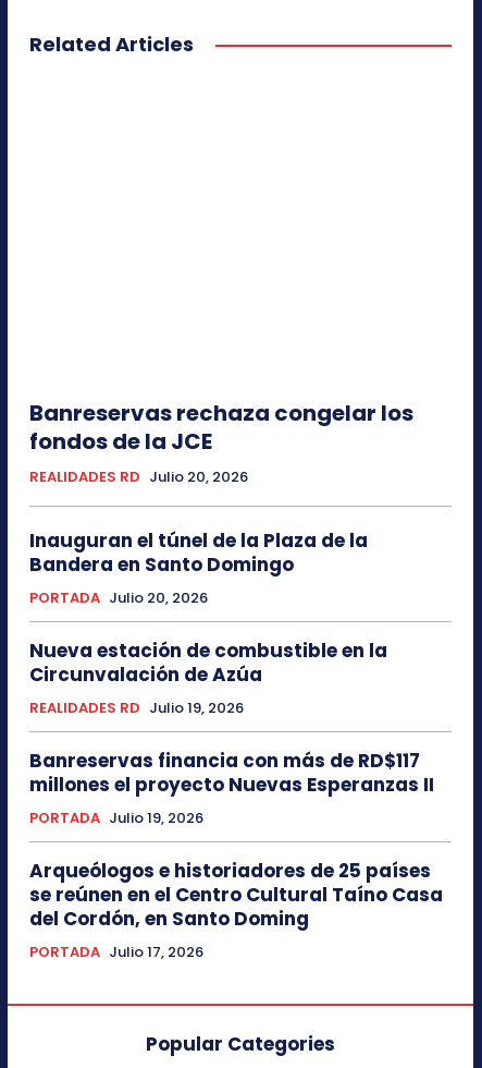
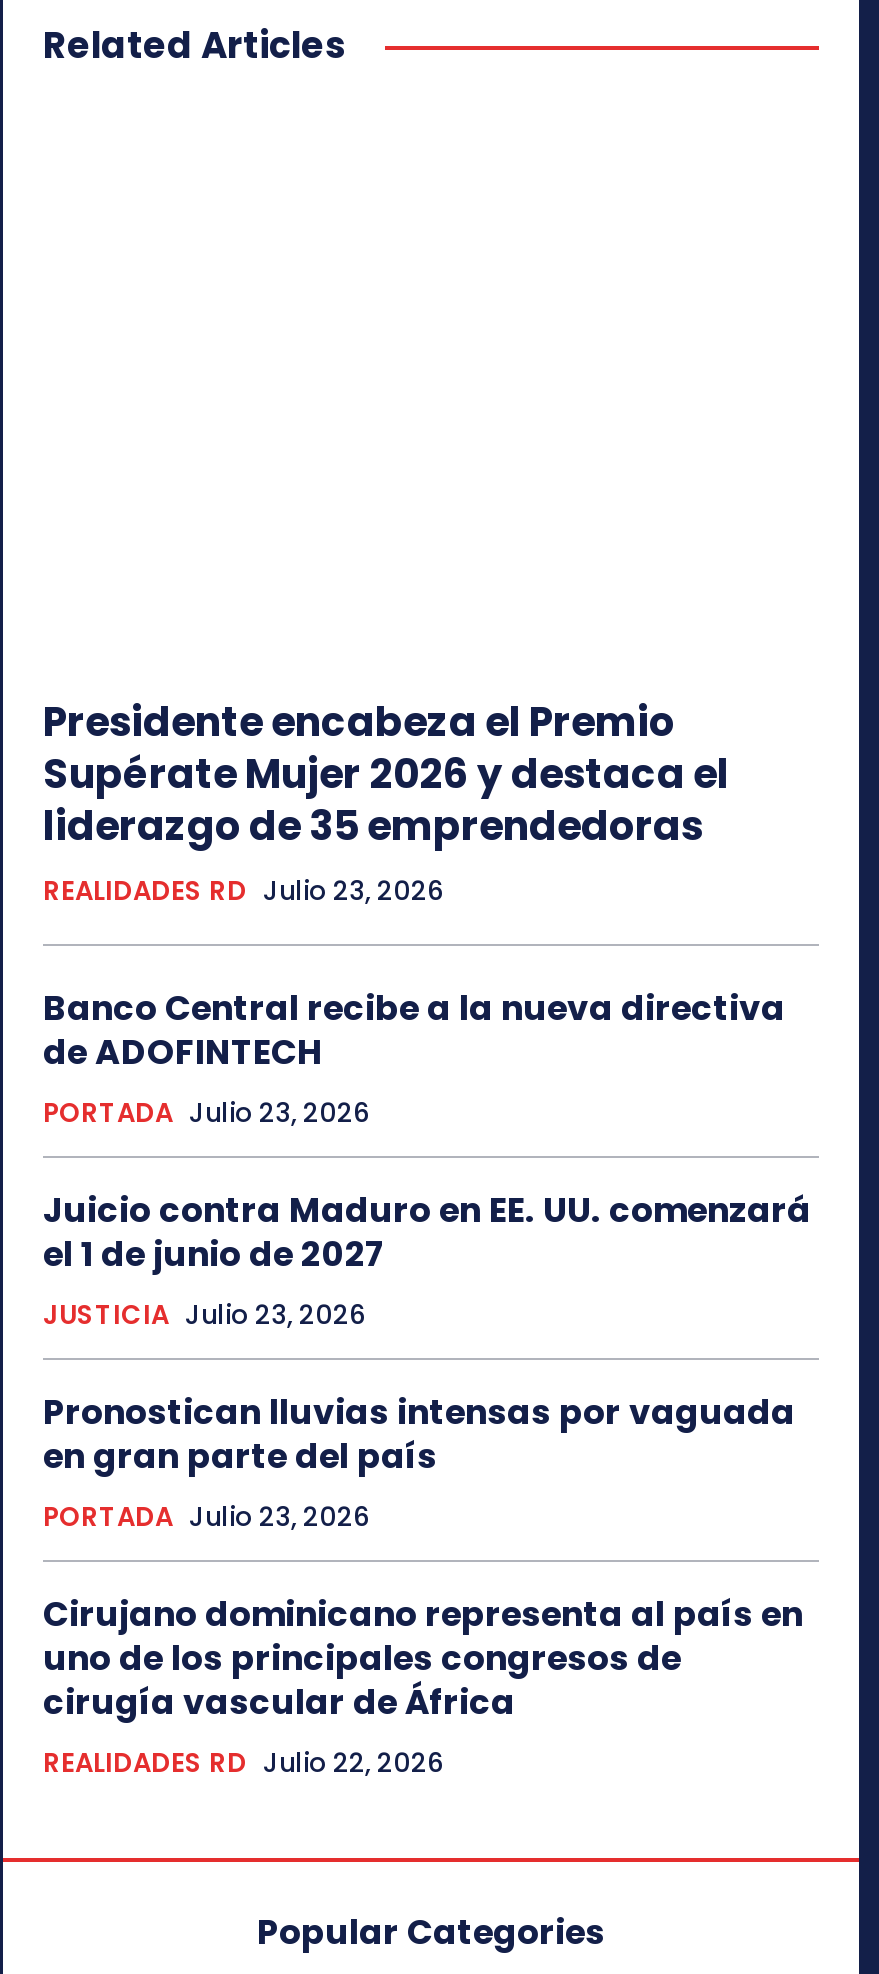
- Banreservas rechaza congelar los
- fondos de la JCE
- REALIDADES RD Julio 20, 2026
+ Presidente encabeza el Premio
+ Supérate Mujer 2026 y destaca el
+ liderazgo de 35 emprendedoras
+ REALIDADES RD Julio 23, 2026

- Inauguran el túnel de la Plaza de la
- Bandera en Santo Domingo
- PORTADA Julio 20, 2026
+ Banco Central recibe a la nueva directiva
+ de ADOFINTECH
+ PORTADA Julio 23, 2026

- Nueva estación de combustible en la
- Circunvalación de Azúa
- REALIDADES RD Julio 19, 2026
+ Juicio contra Maduro en EE. UU. comenzará
+ el 1 de junio de 2027
+ JUSTICIA Julio 23, 2026

- Banreservas financia con más de RD$117
- millones el proyecto Nuevas Esperanzas II
- PORTADA Julio 19, 2026
+ Pronostican lluvias intensas por vaguada
+ en gran parte del país
+ PORTADA Julio 23, 2026

- Arqueólogos e historiadores de 25 países
- se reúnen en el Centro Cultural Taíno Casa
- del Cordón, en Santo Doming
- PORTADA Julio 17, 2026
+ Cirujano dominicano representa al país en
+ uno de los principales congresos de
+ cirugía vascular de África
+ REALIDADES RD Julio 22, 2026
